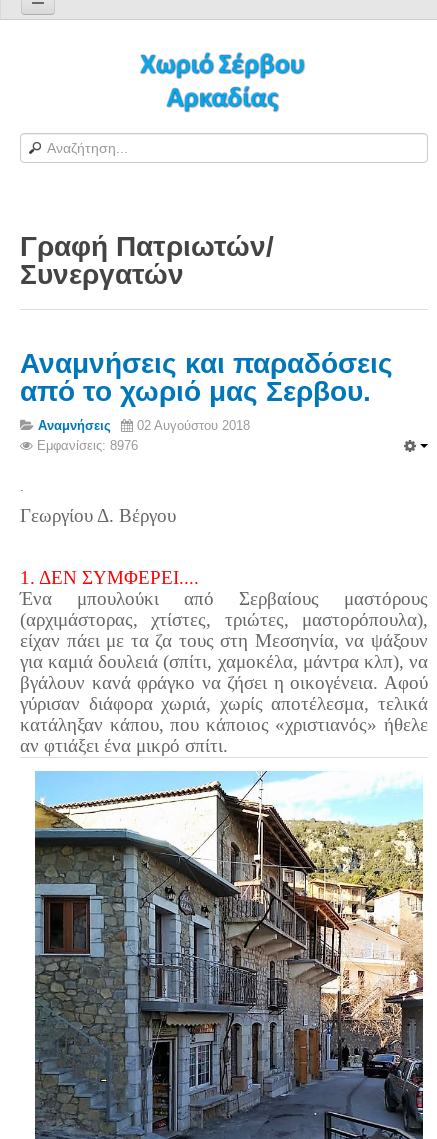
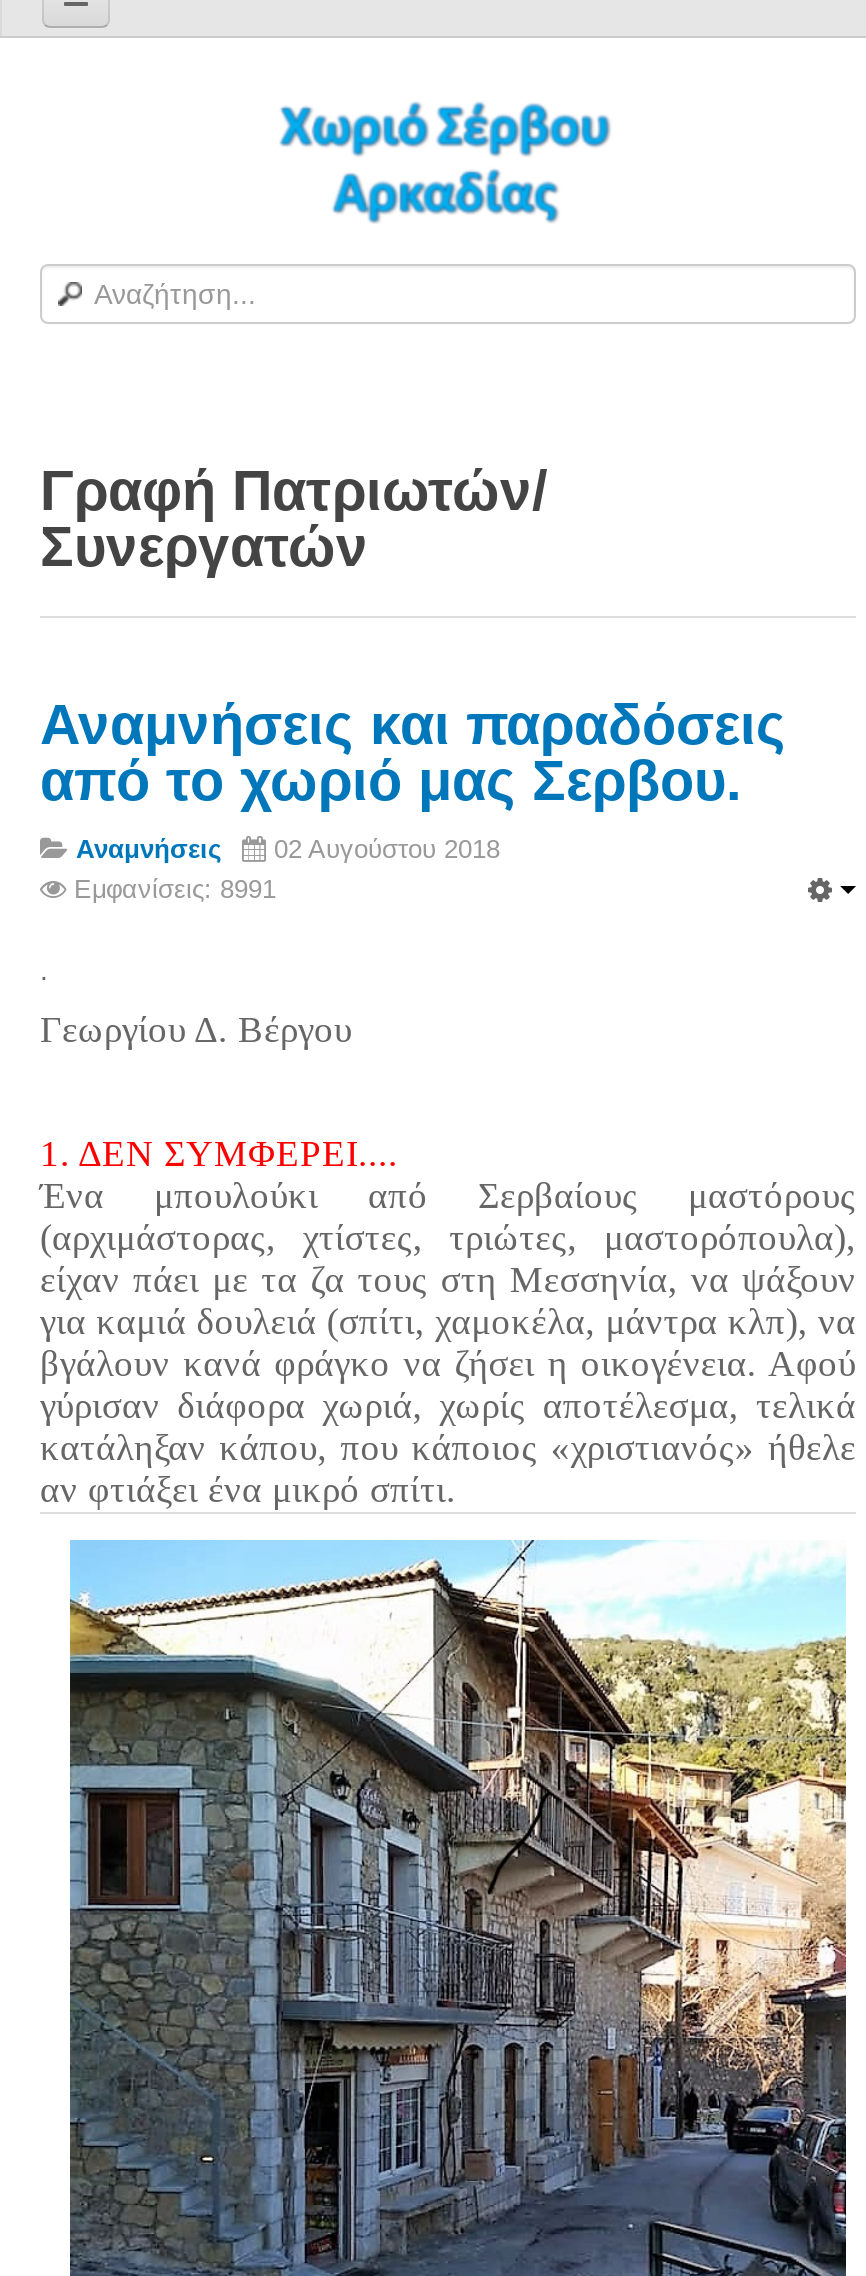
- Εμφανίσεις: 8976
+ Εμφανίσεις: 8991
